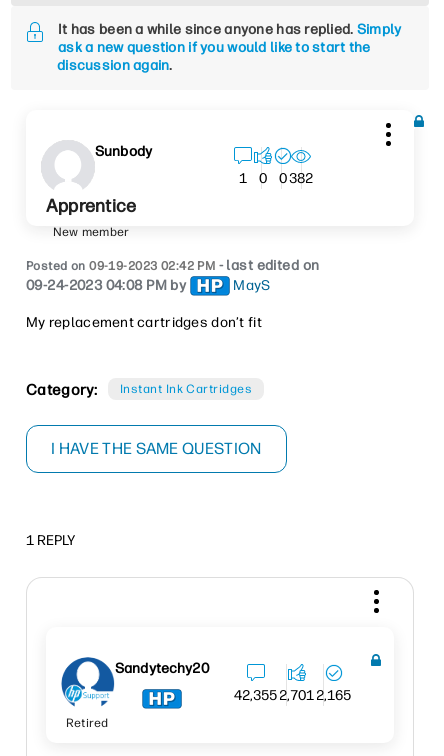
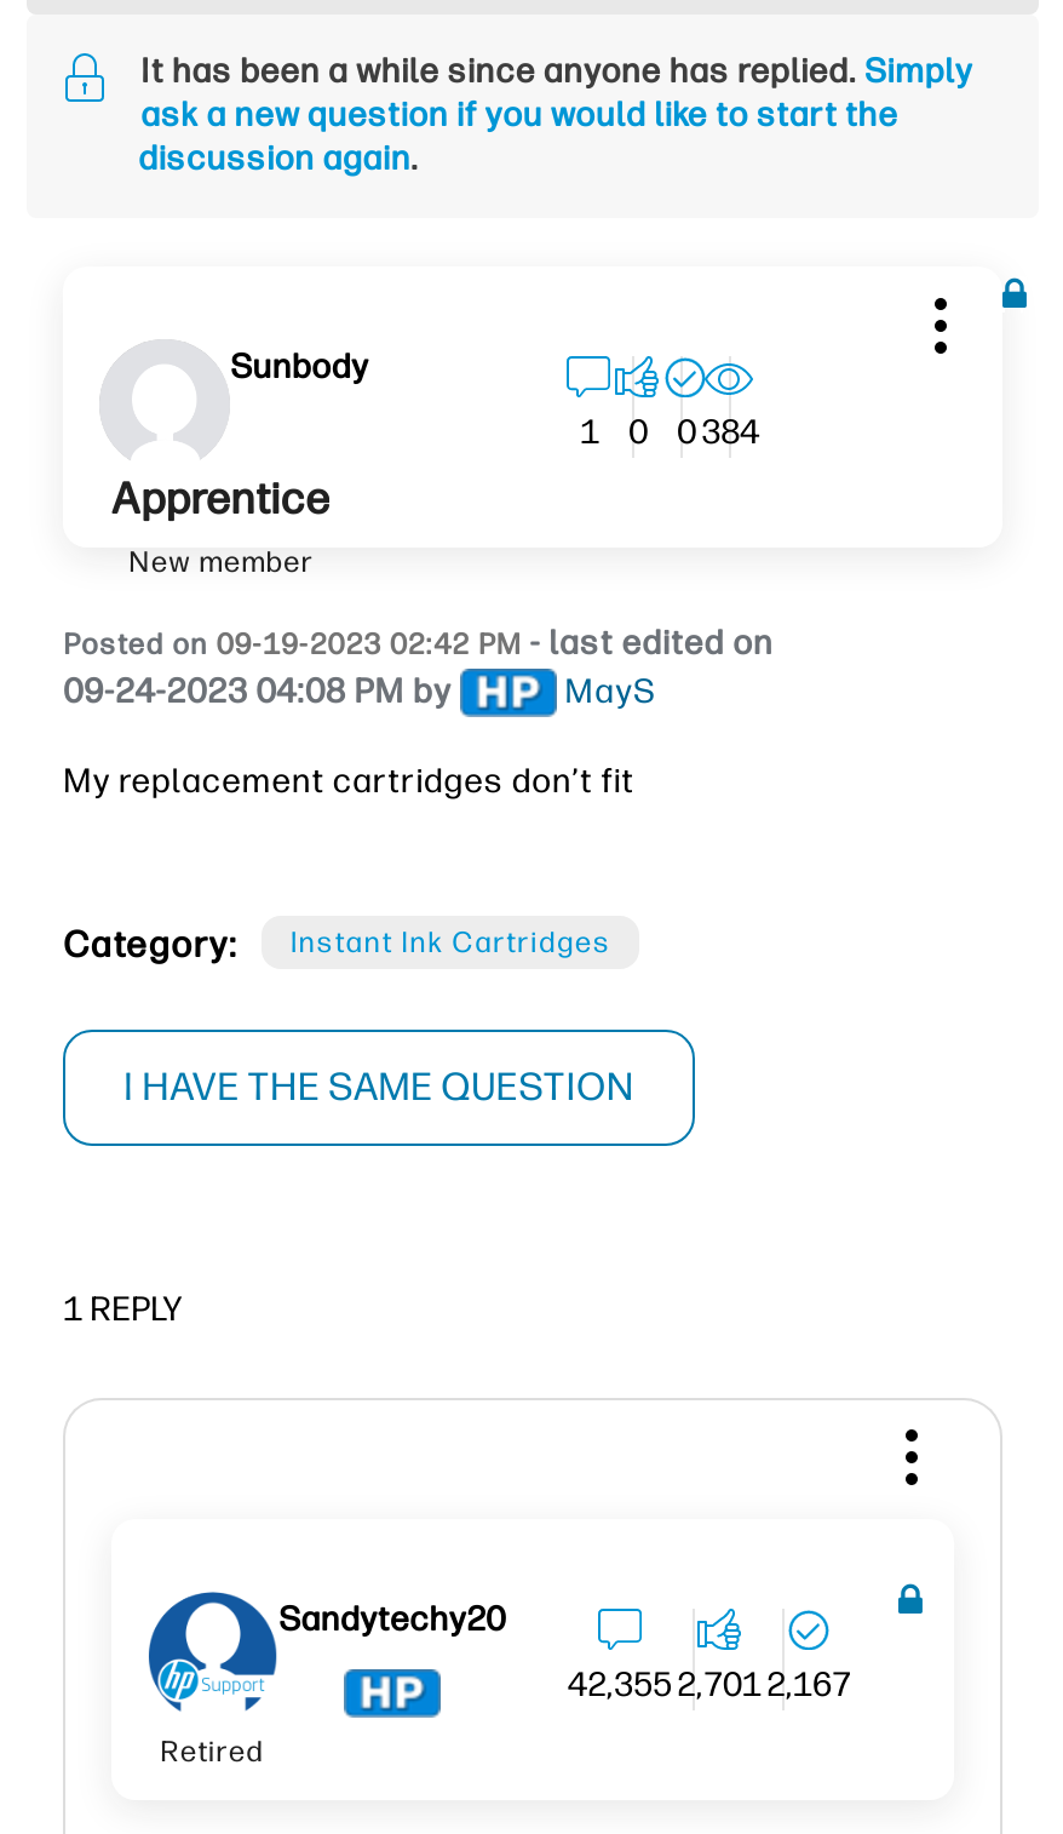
- 1 0 0 382
+ 1 0 0 384

- 42,355 2,701 2,165
+ 42,355 2,701 2,167
